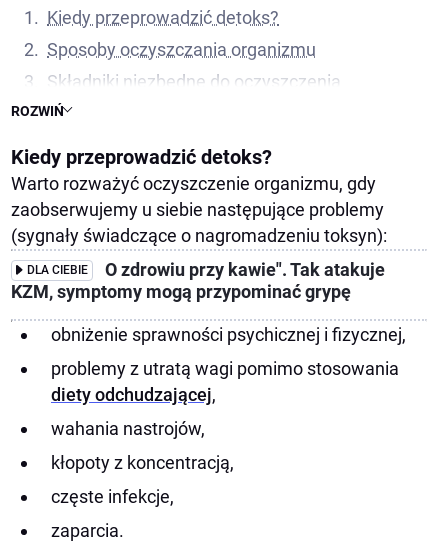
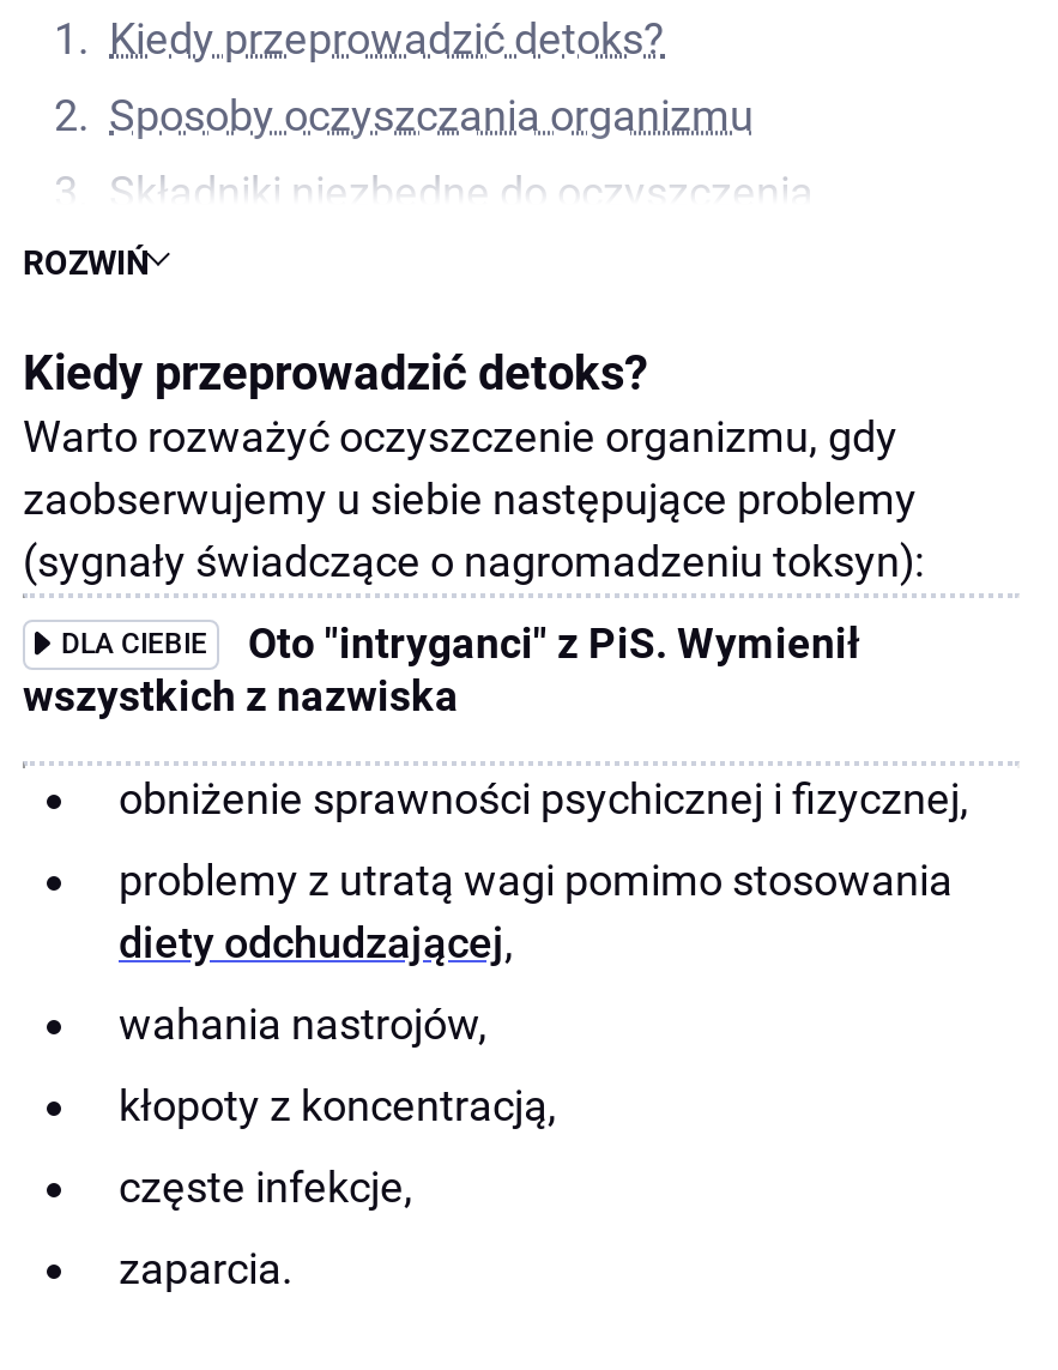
- O zdrowiu przy kawie". Tak atakuje
- KZM, symptomy mogą przypominać grypę
+ Oto "intryganci" z PiS. Wymienił
+ wszystkich z nazwiska
